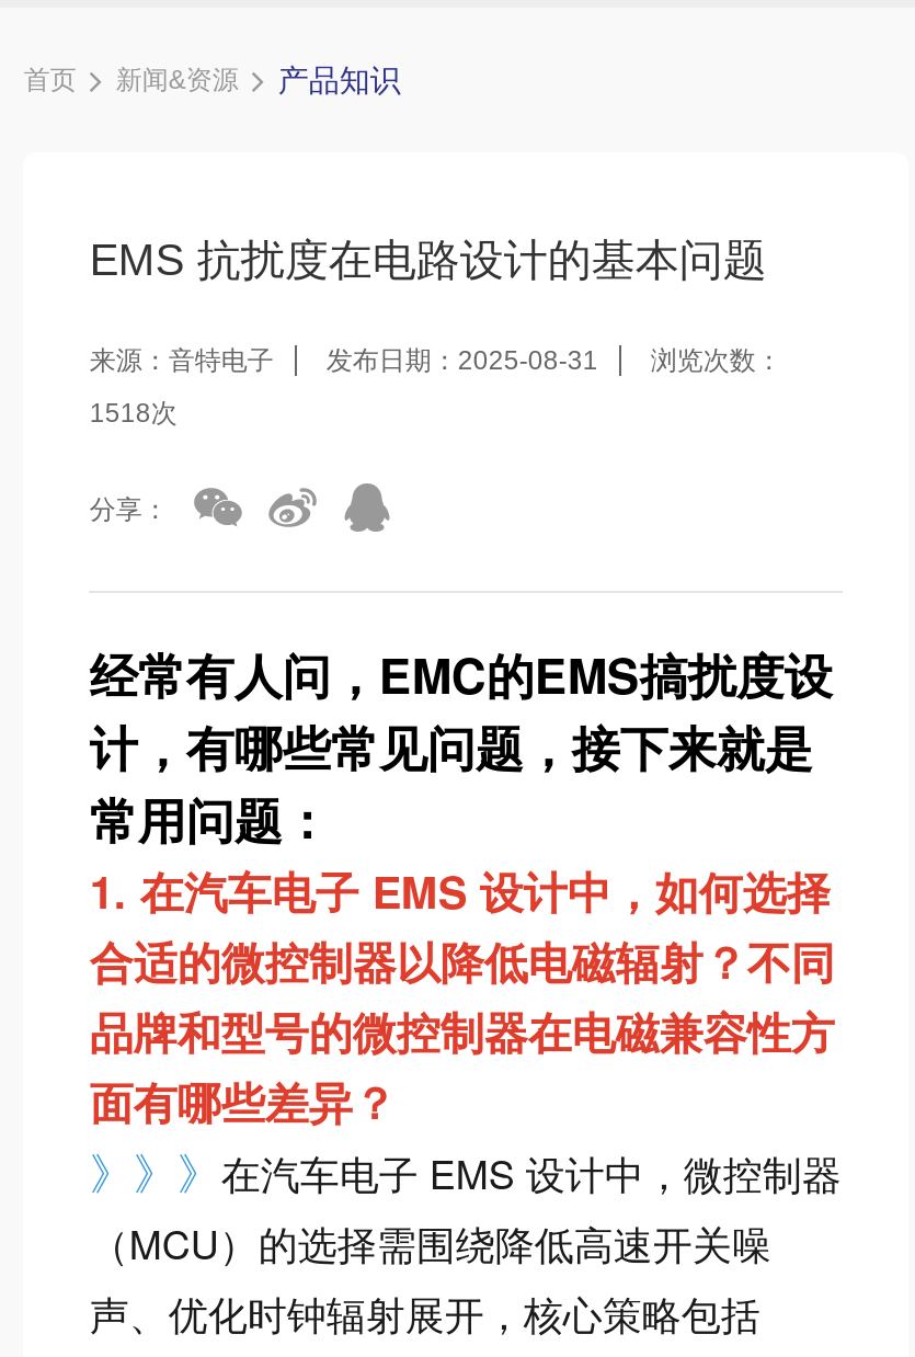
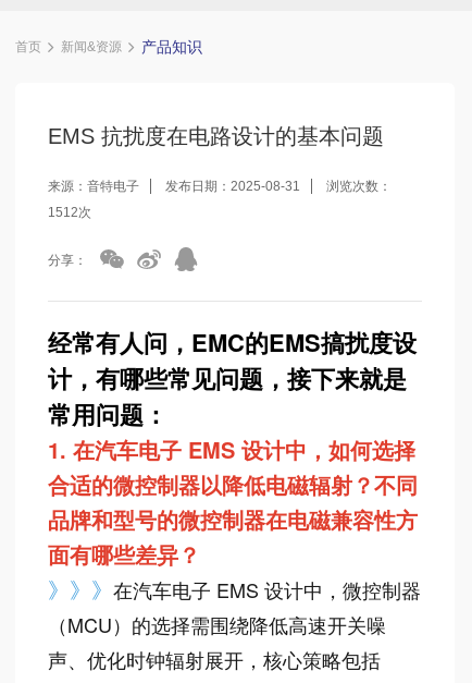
- 1518次
+ 1512次
